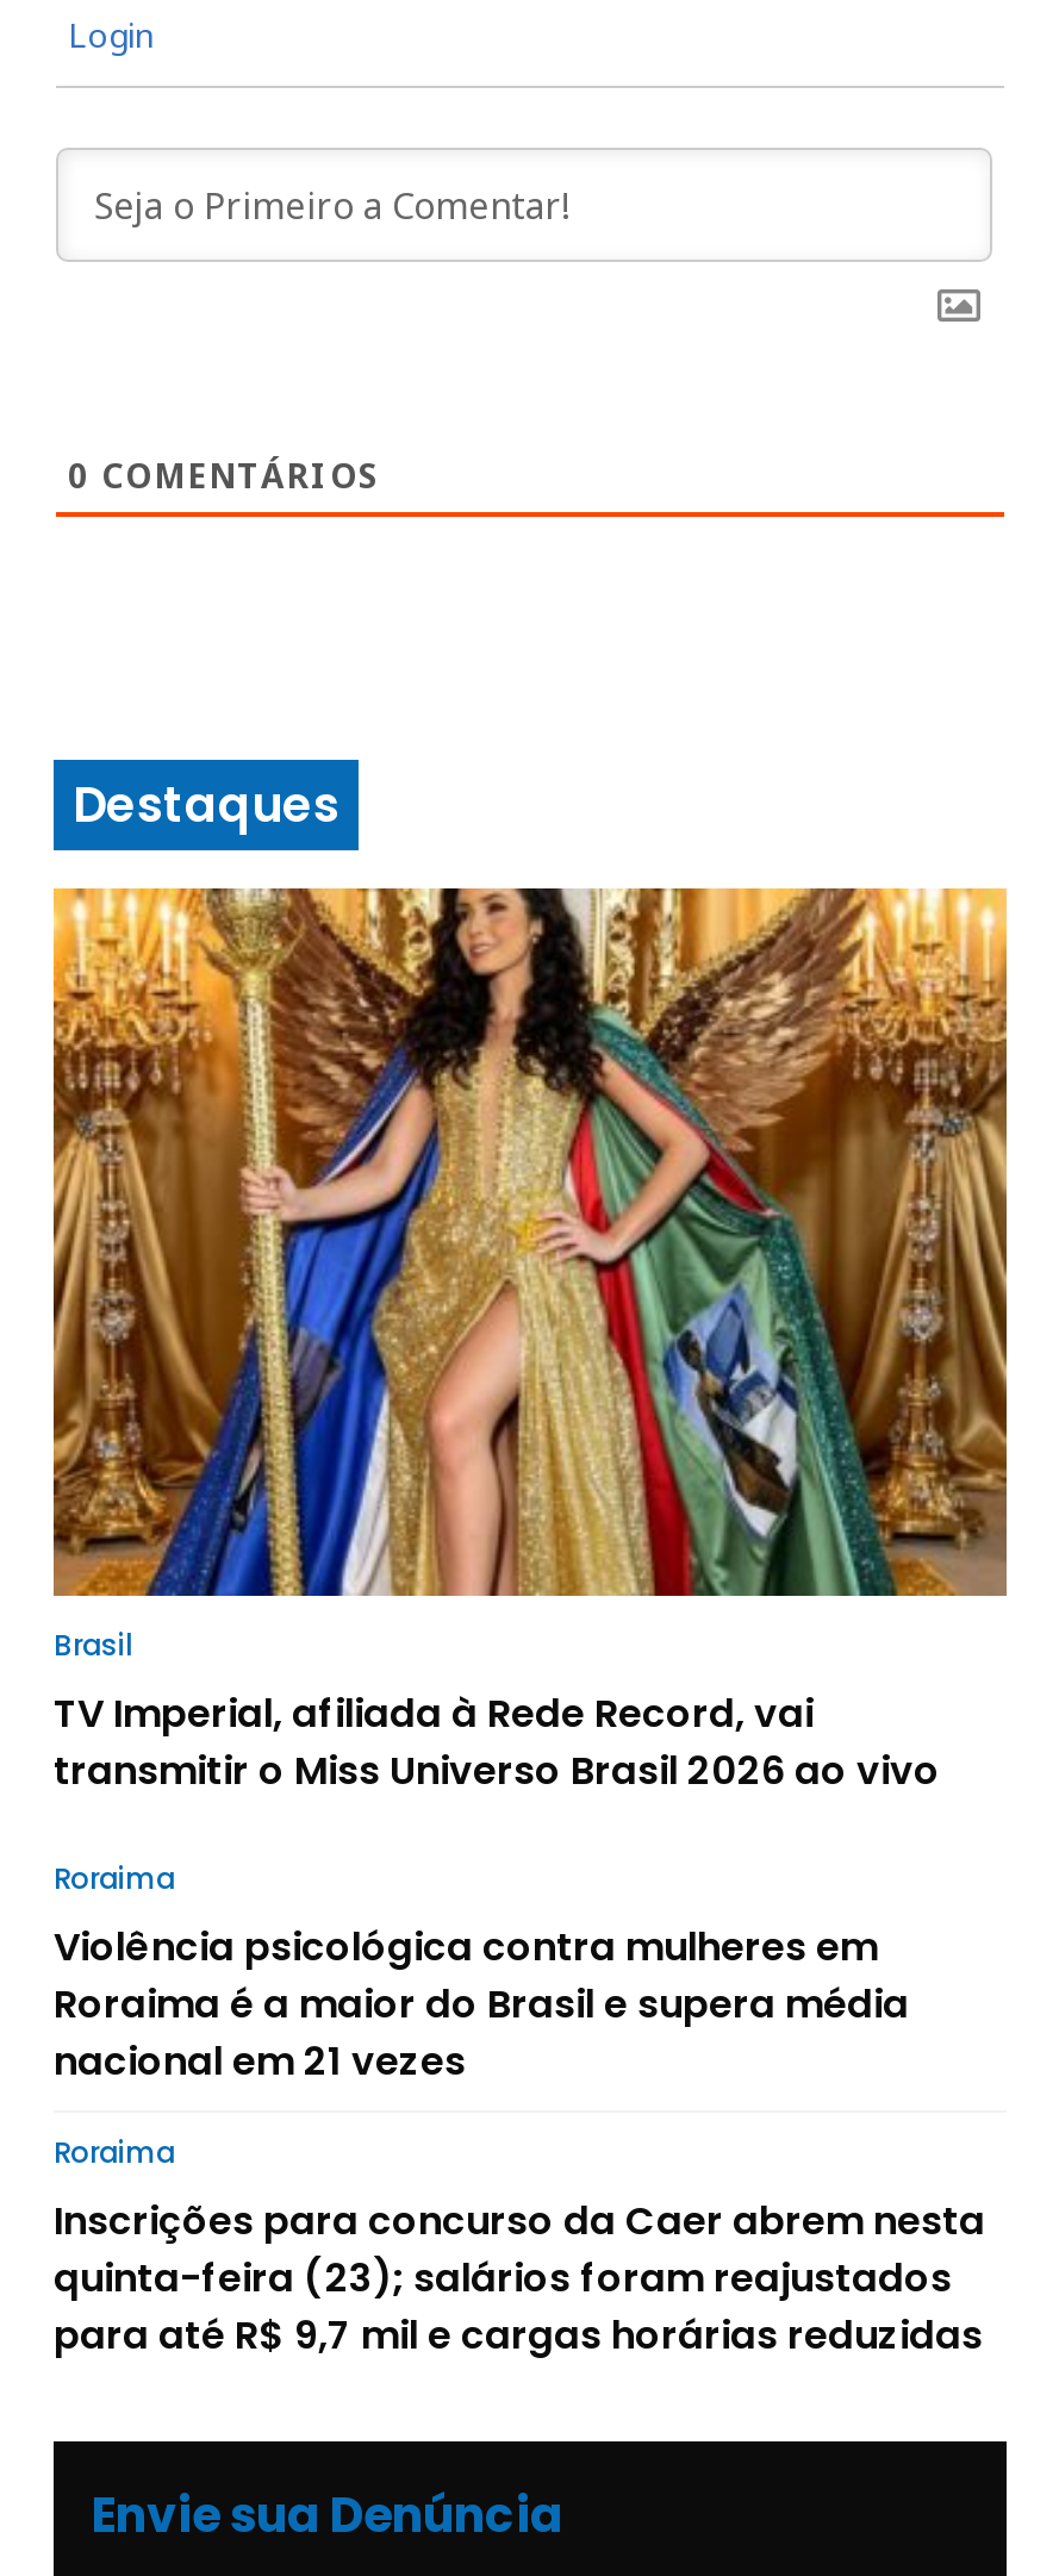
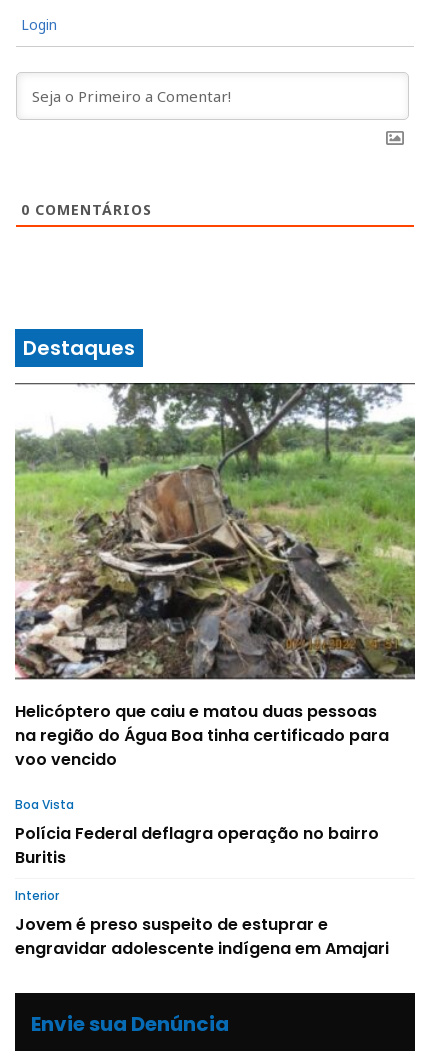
- [image]
- Brasil
- TV Imperial, afiliada à Rede Record, vai
- transmitir o Miss Universo Brasil 2026 ao vivo
+ [image]
+ Helicóptero que caiu e matou duas pessoas
+ na região do Água Boa tinha certificado para
+ voo vencido

- Roraima
- Violência psicológica contra mulheres em
- Roraima é a maior do Brasil e supera média
- nacional em 21 vezes
+ Boa Vista
+ Polícia Federal deflagra operação no bairro
+ Buritis

- Roraima
- Inscrições para concurso da Caer abrem nesta
- quinta-feira (23); salários foram reajustados
- para até R$ 9,7 mil e cargas horárias reduzidas
+ Interior
+ Jovem é preso suspeito de estuprar e
+ engravidar adolescente indígena em Amajari
